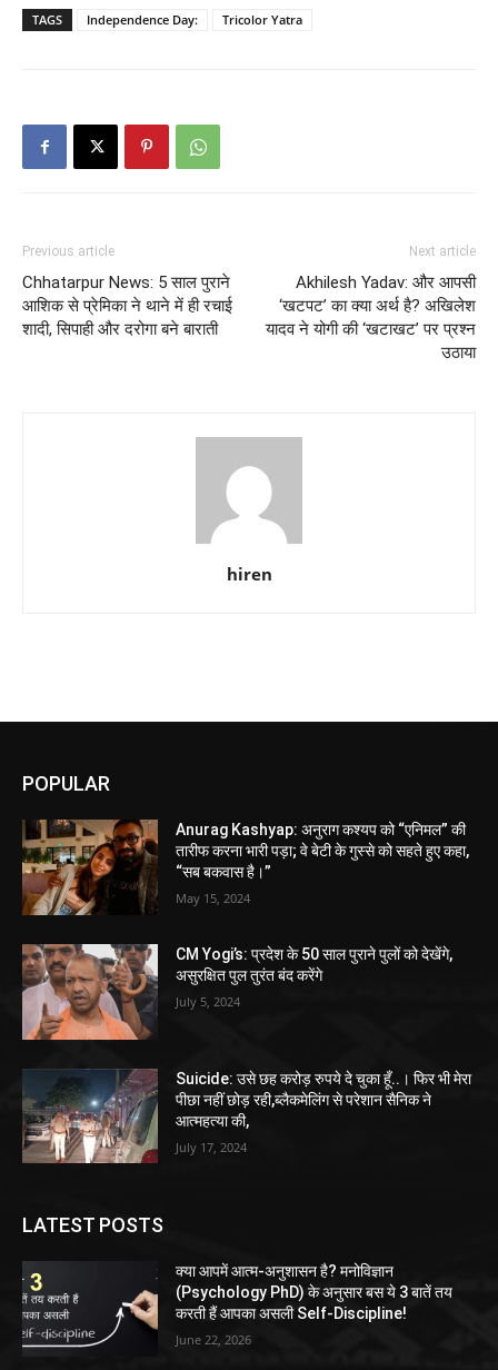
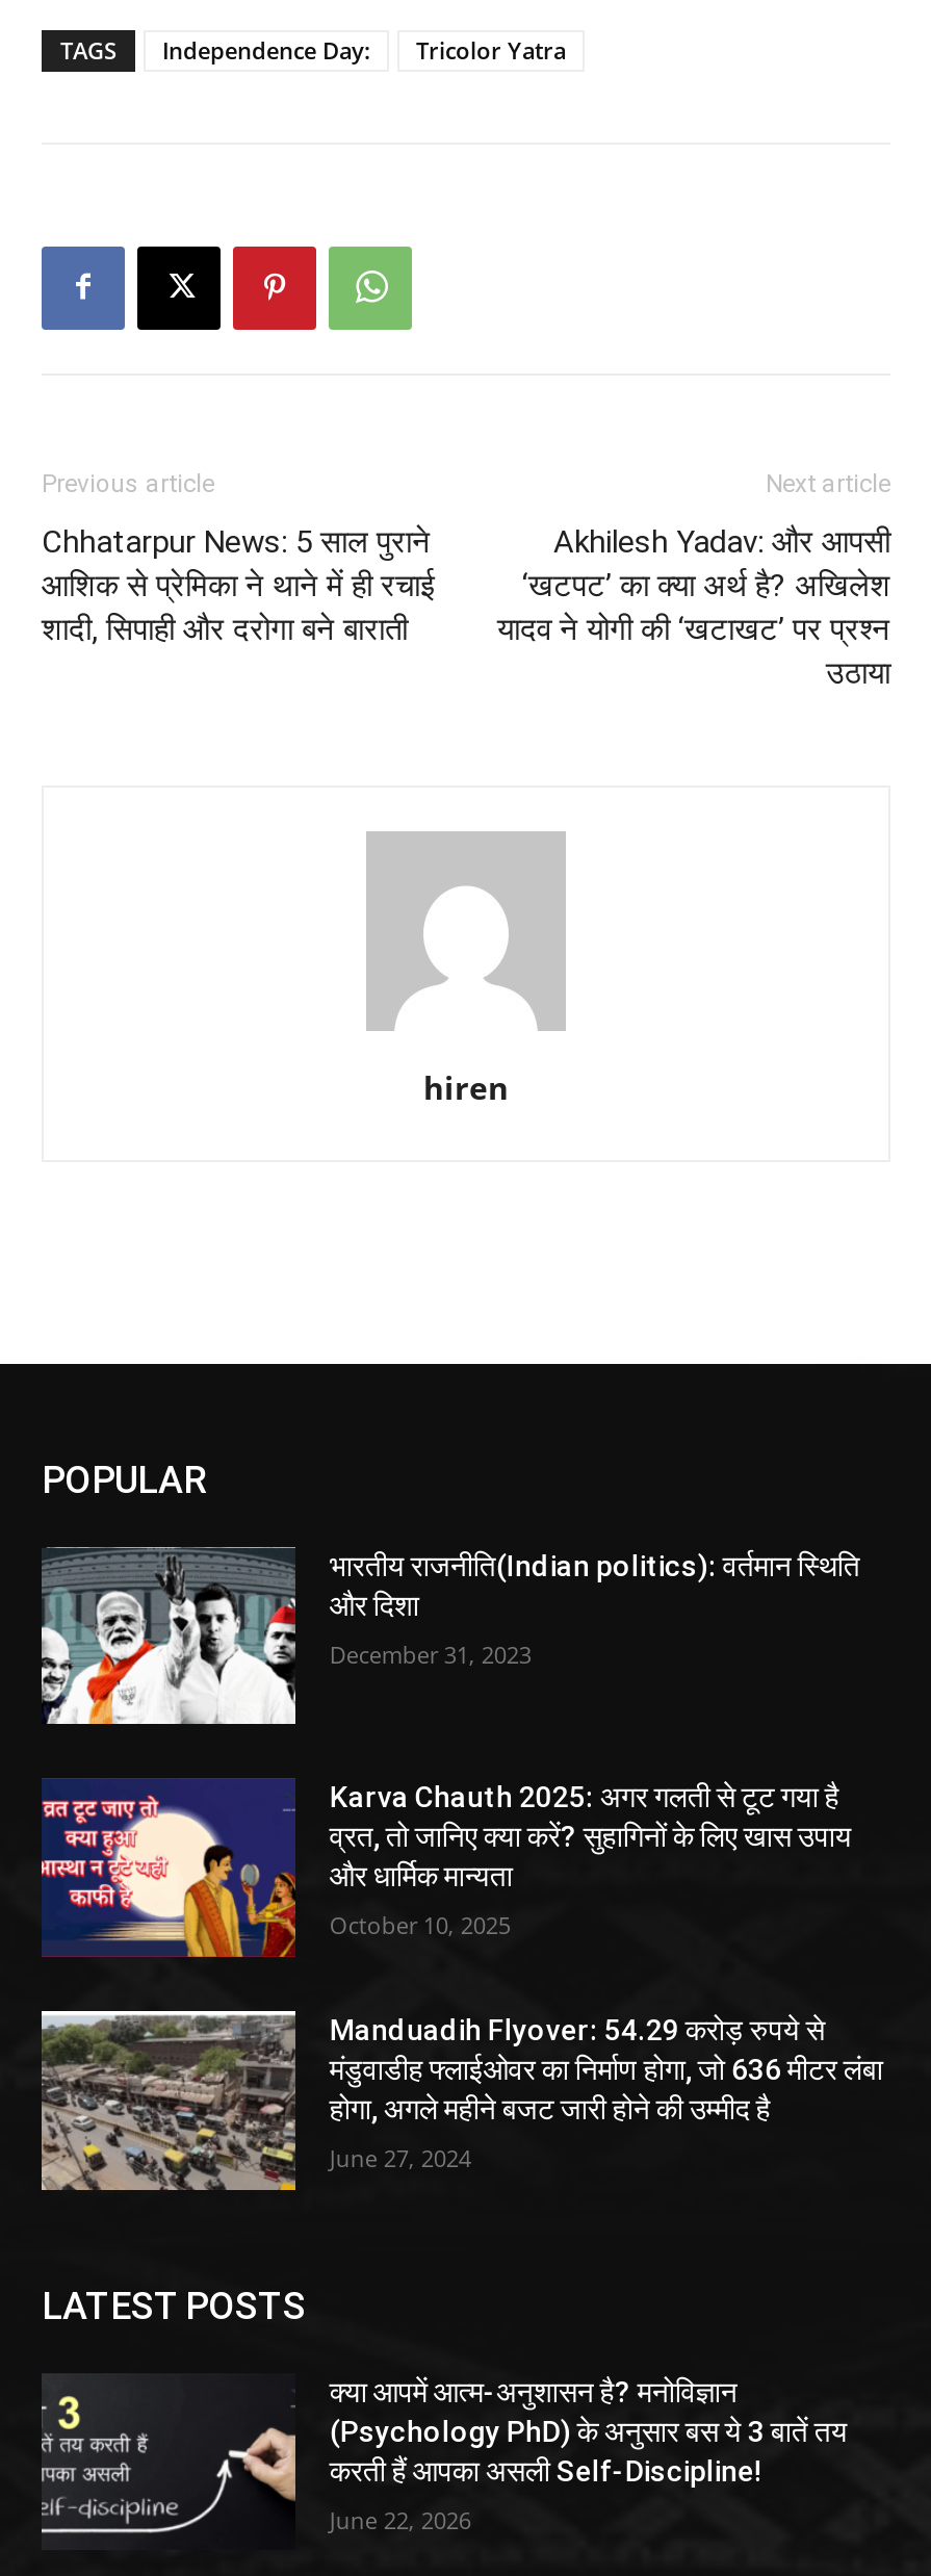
- [image]
- Anurag Kashyap: अनुराग कश्यप को “एनिमल” की
- तारीफ करना भारी पड़ा; वे बेटी के गुस्से को सहते हुए कहा,
- “सब बकवास है।”
+ [image]
+ भारतीय राजनीति(Indian politics): वर्तमान स्थिति
+ और दिशा

- May 15, 2024
+ December 31, 2023

- [image]
- CM Yogi’s: प्रदेश के 50 साल पुराने पुलों को देखेंगे,
- असुरक्षित पुल तुरंत बंद करेंगे
+ [image]
+ Karva Chauth 2025: अगर गलती से टूट गया है
+ व्रत, तो जानिए क्या करें? सुहागिनों के लिए खास उपाय
+ और धार्मिक मान्यता

- July 5, 2024
+ October 10, 2025

- [image]
- Suicide: उसे छह करोड़ रुपये दे चुका हूँ..। फिर भी मेरा
- पीछा नहीं छोड़ रही,ब्लैकमेलिंग से परेशान सैनिक ने
- आत्महत्या की,
+ [image]
+ Manduadih Flyover: 54.29 करोड़ रुपये से
+ मंडुवाडीह फ्लाईओवर का निर्माण होगा, जो 636 मीटर लंबा
+ होगा, अगले महीने बजट जारी होने की उम्मीद है

- July 17, 2024
+ June 27, 2024
